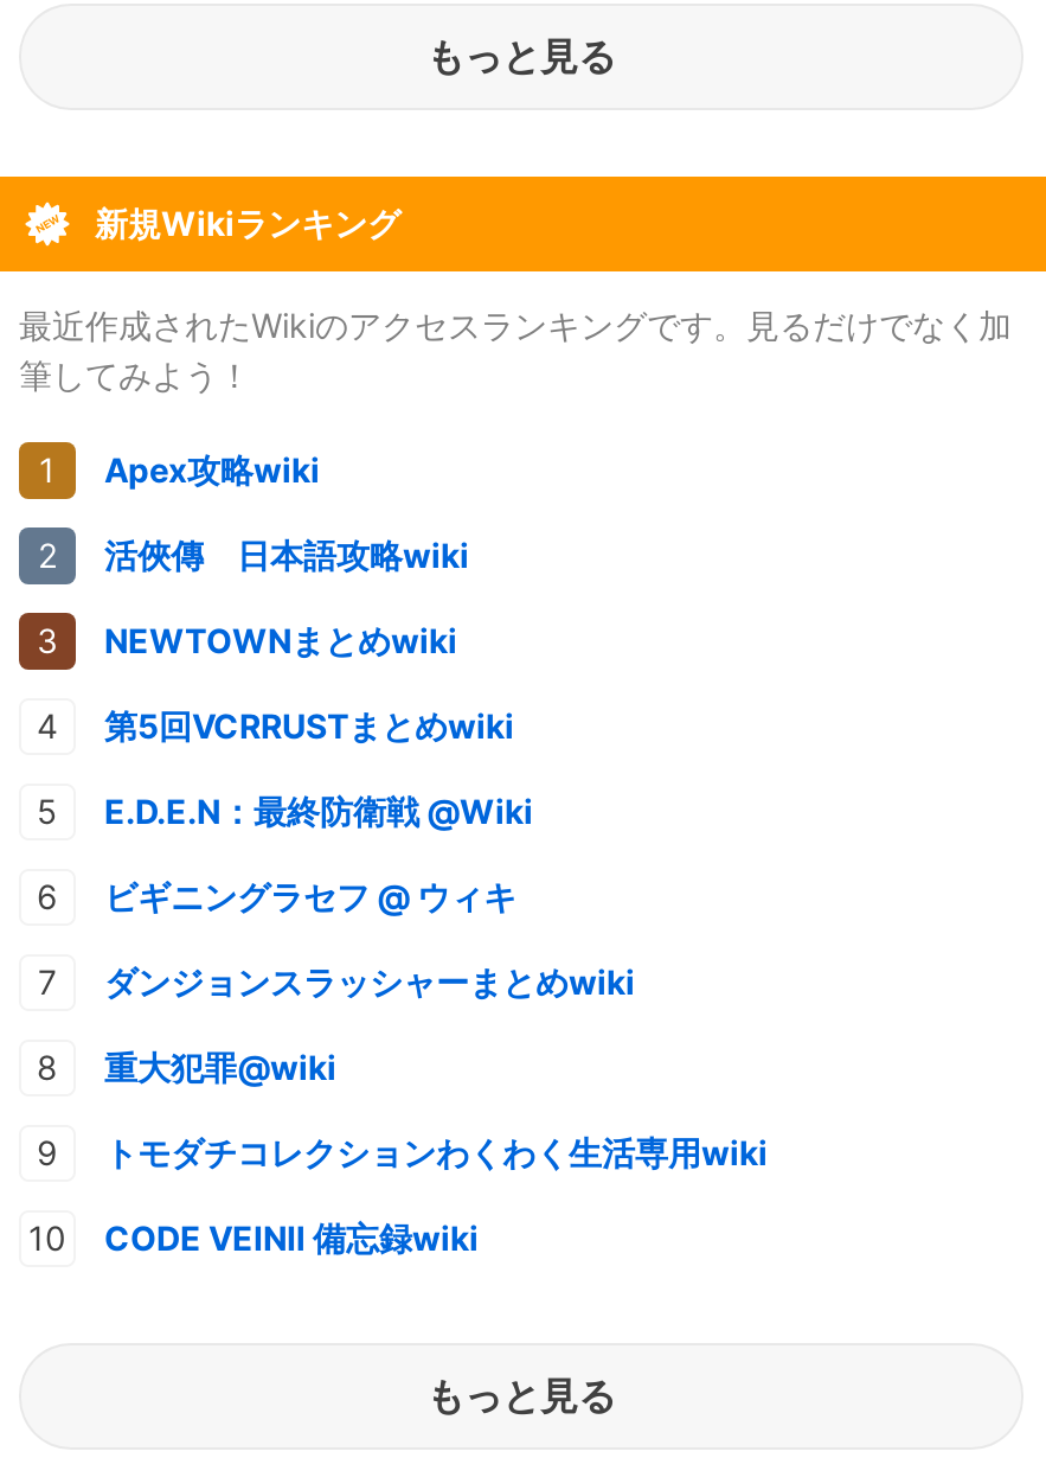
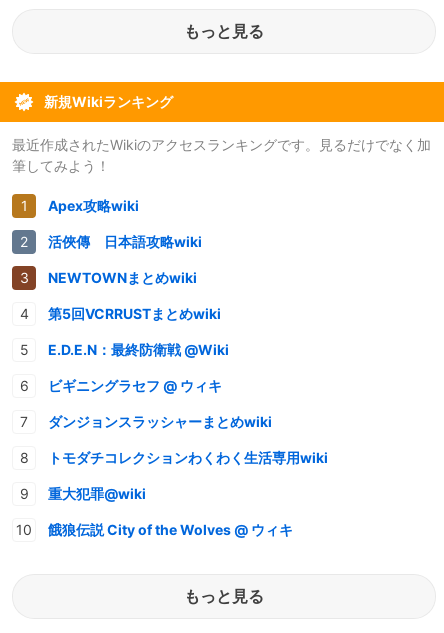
moved down: 重大犯罪@wiki

moved up: トモダチコレクションわくわく生活専用wiki

- CODE VEINⅡ 備忘録wiki
+ 餓狼伝説 City of the Wolves @ ウィキ
